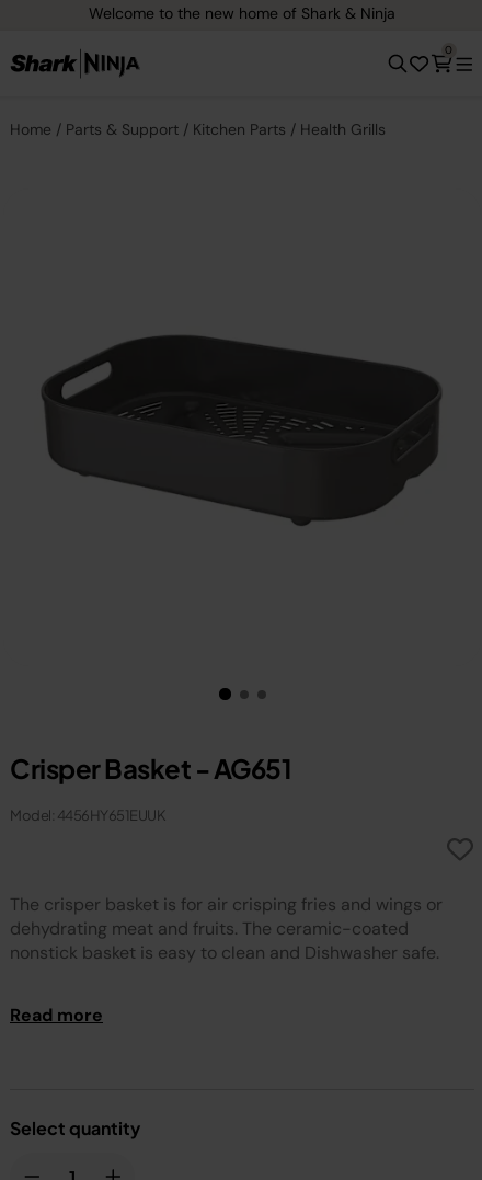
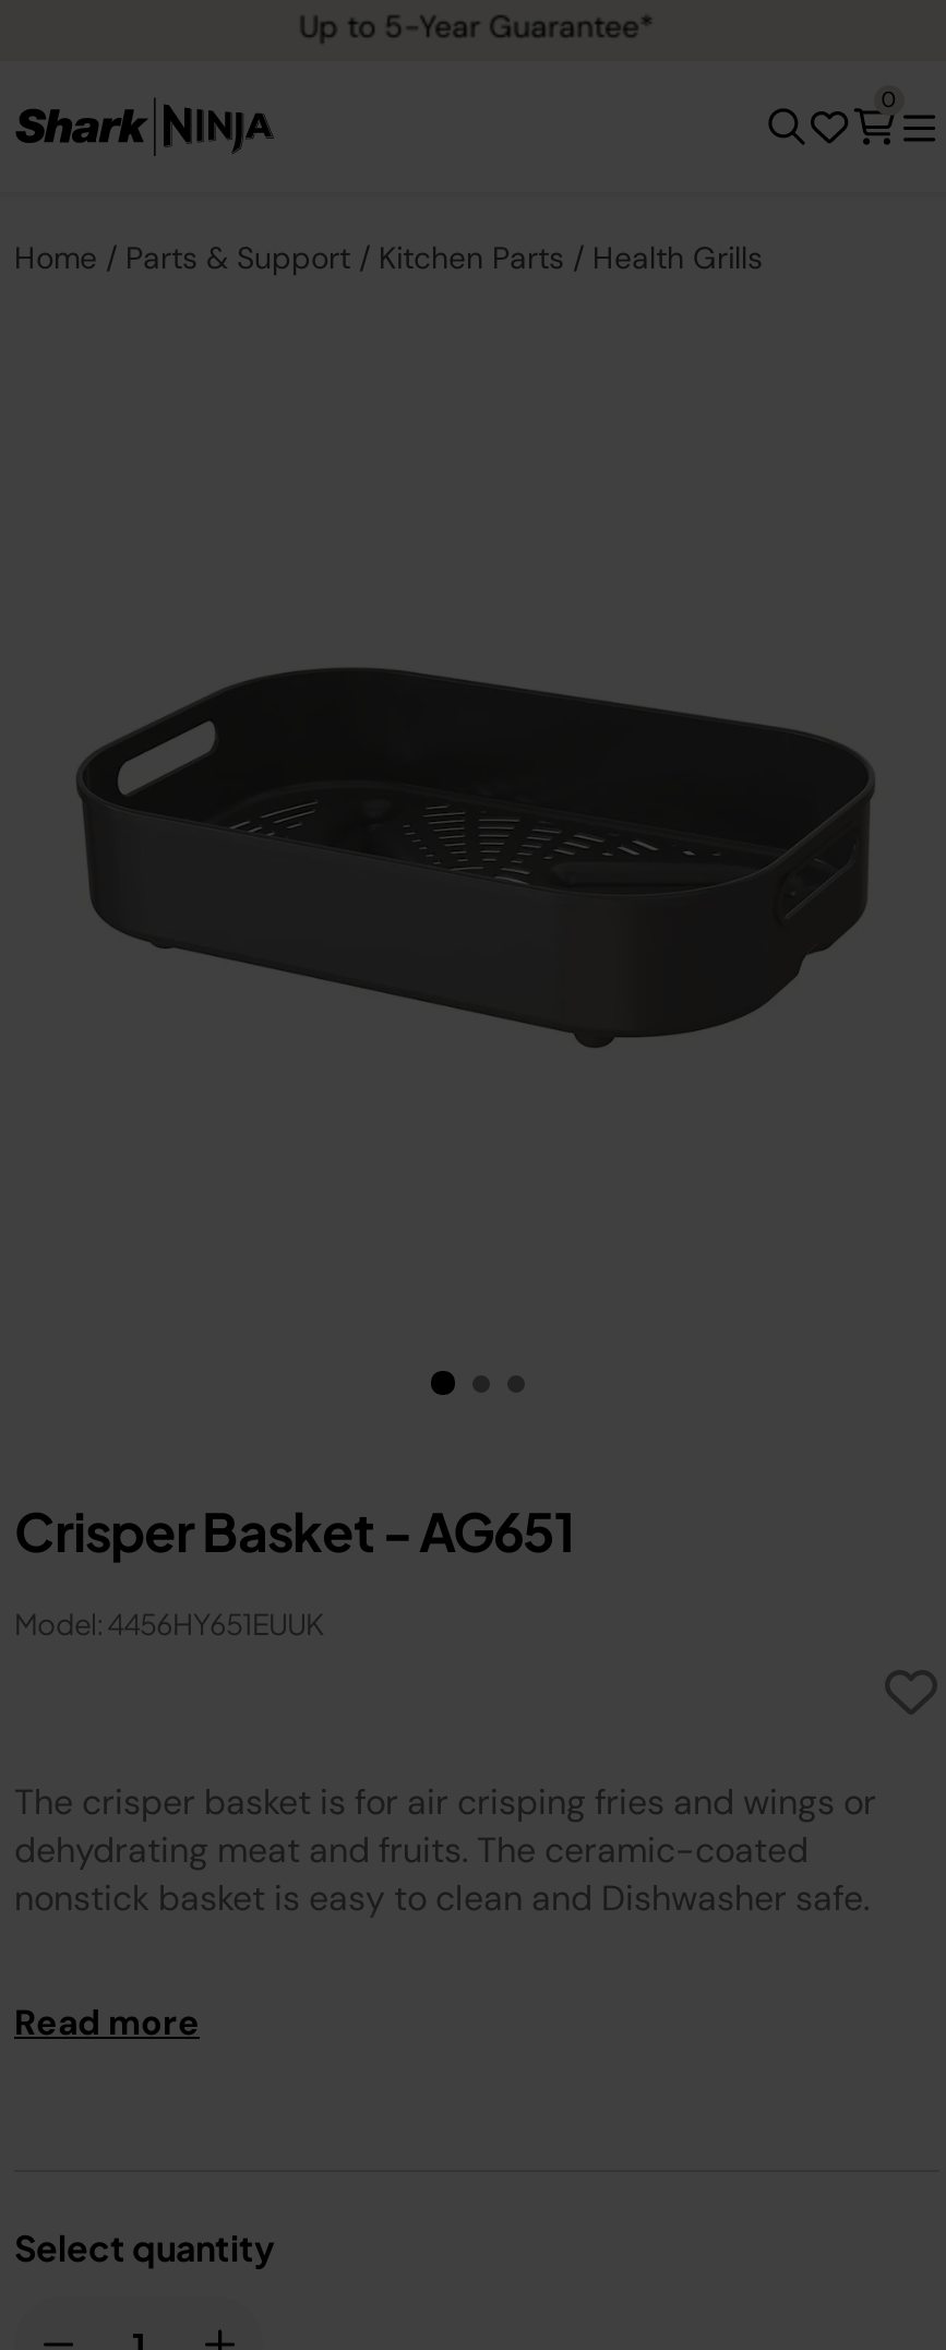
- Welcome to the new home of Shark & Ninja
+ Up to 5-Year Guarantee*
